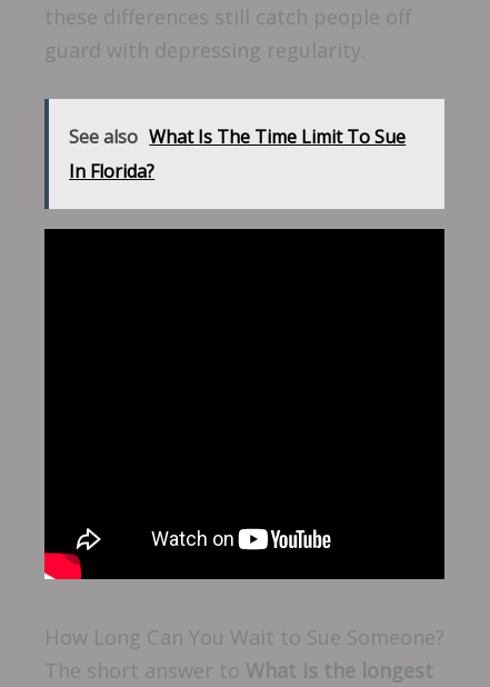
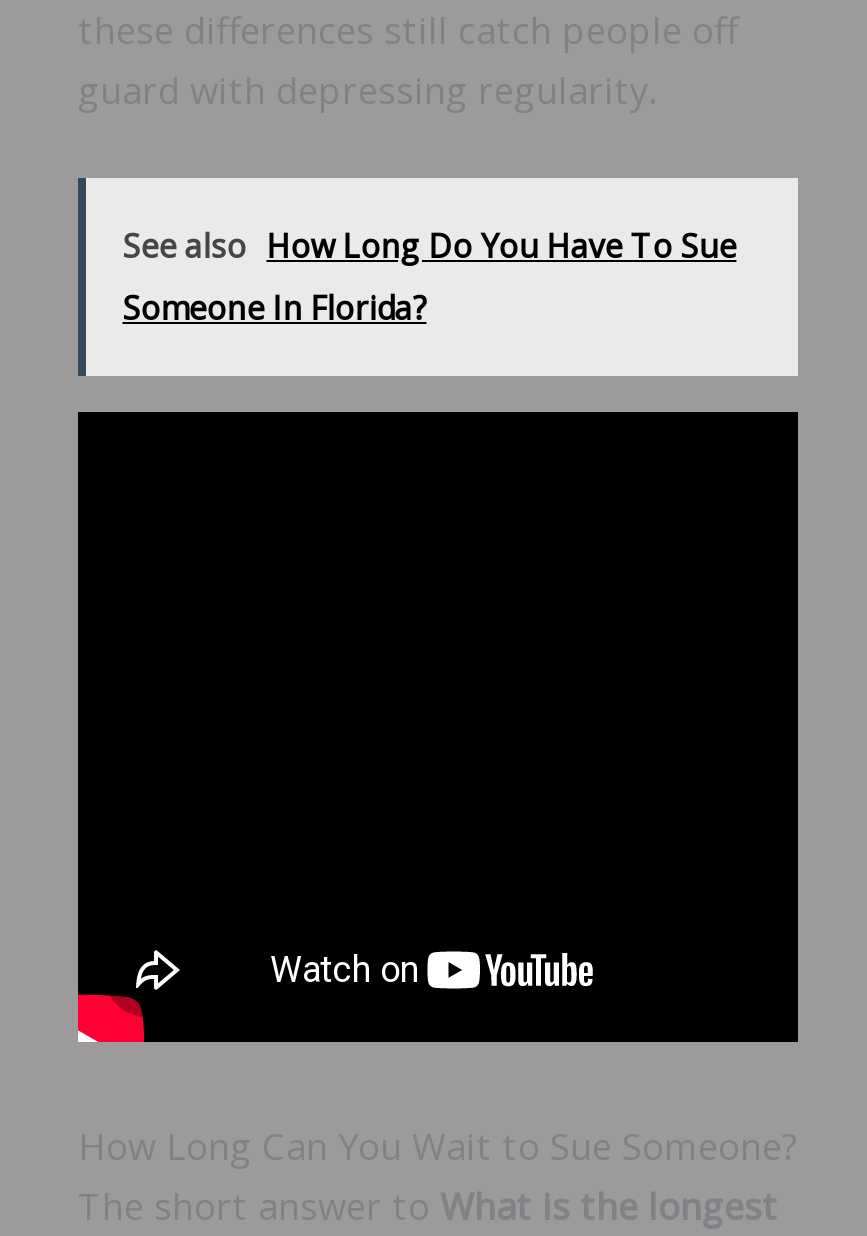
- See also What Is The Time Limit To Sue
- In Florida?
+ See also How Long Do You Have To Sue
+ Someone In Florida?
